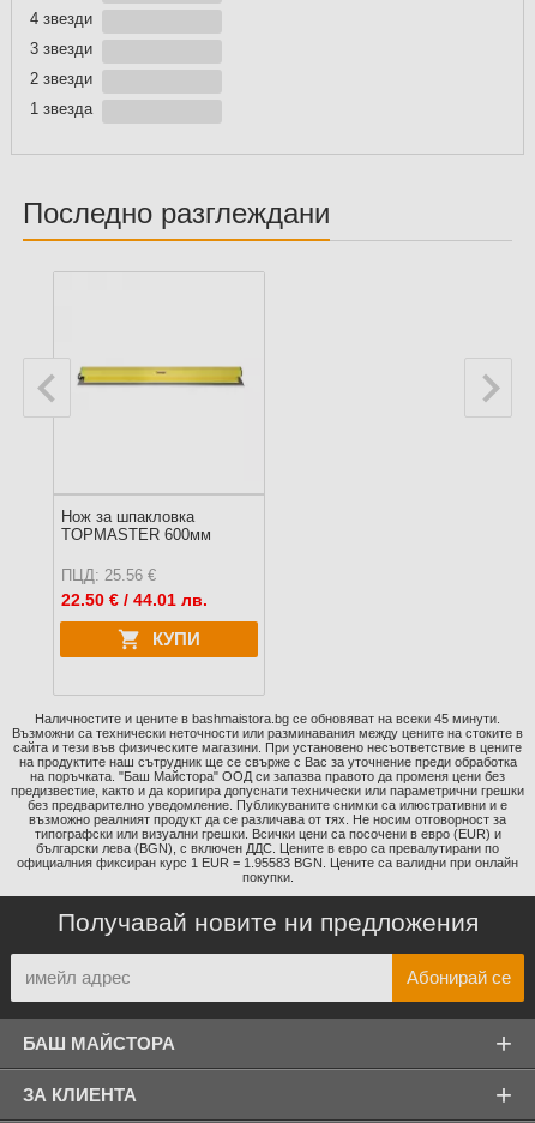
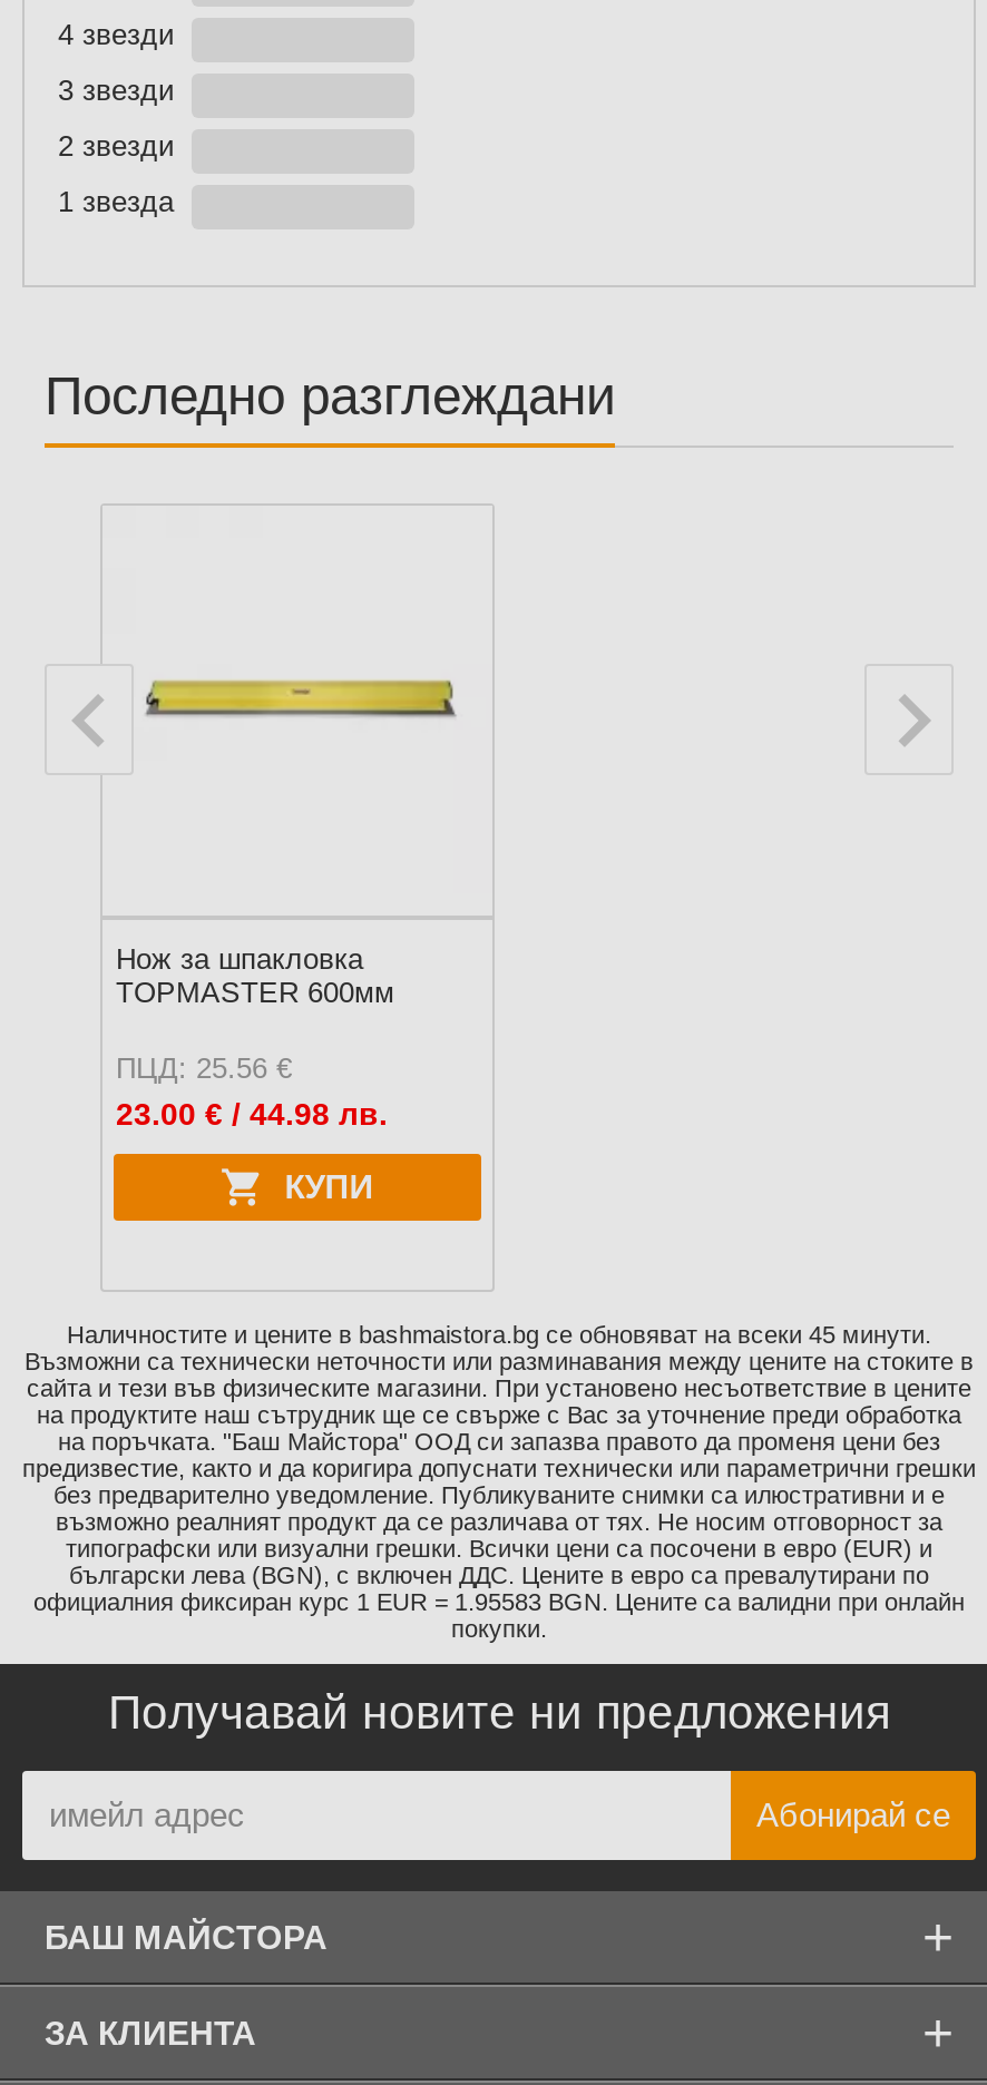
- 22.50 € / 44.01 лв.
+ 23.00 € / 44.98 лв.
